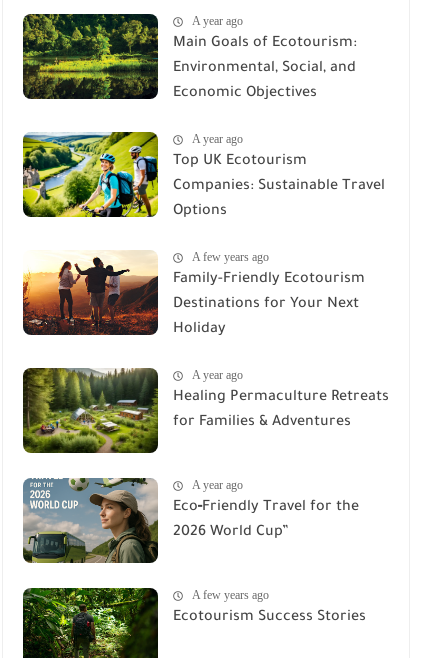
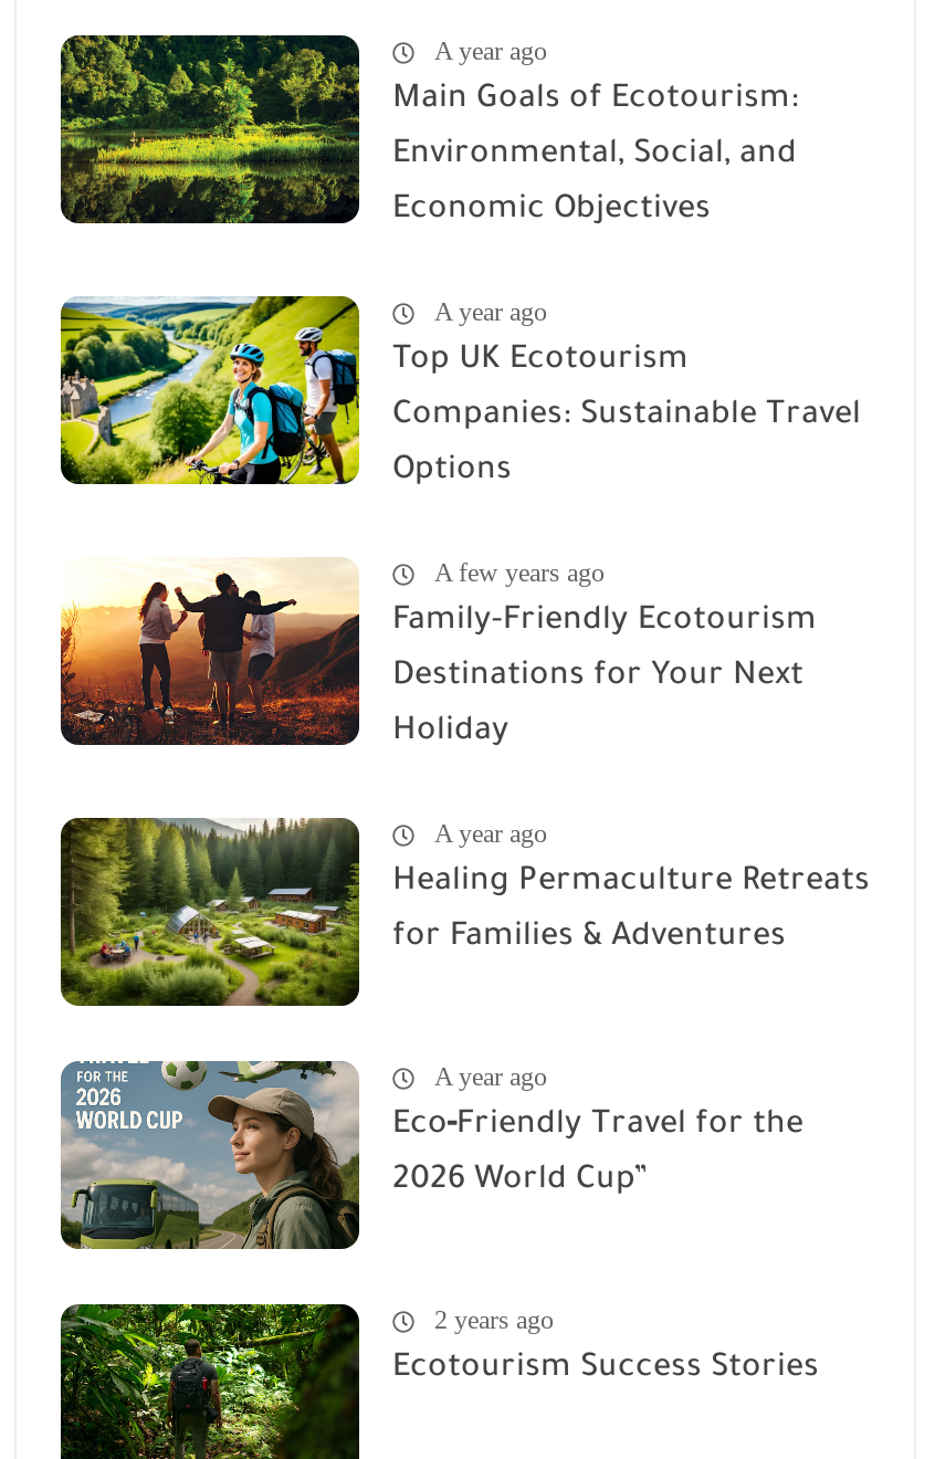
- A few years ago
+ 2 years ago
